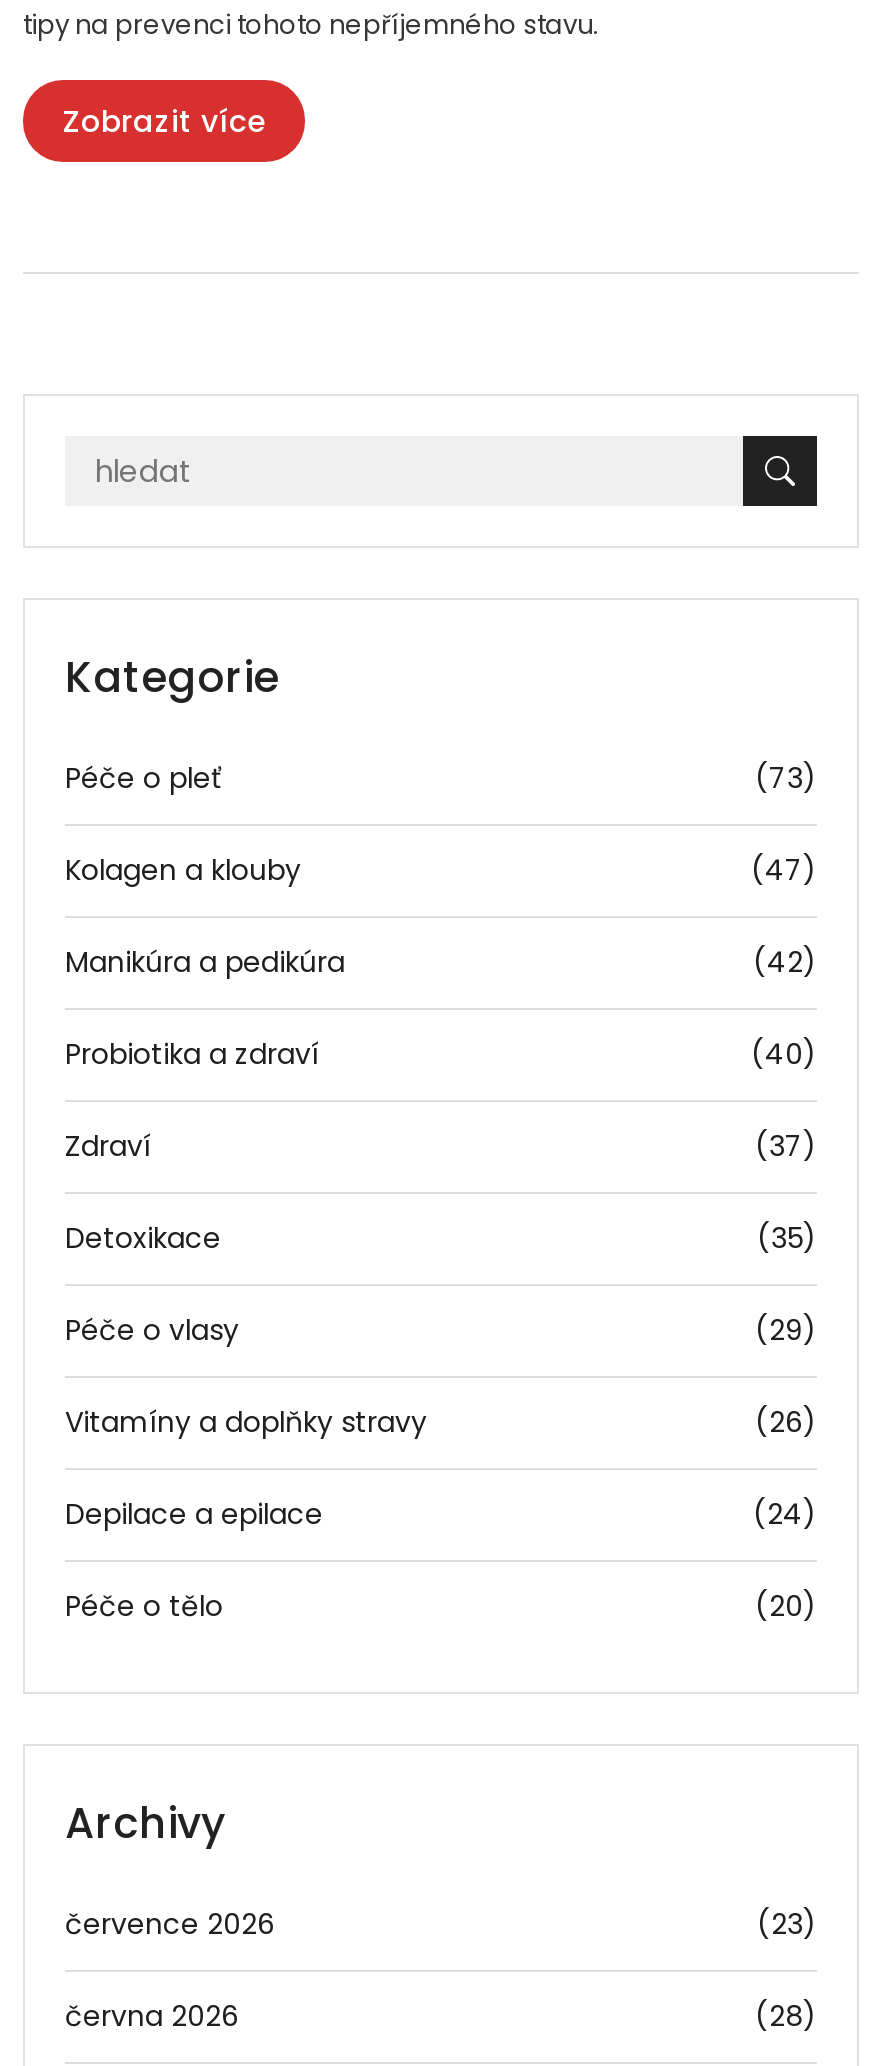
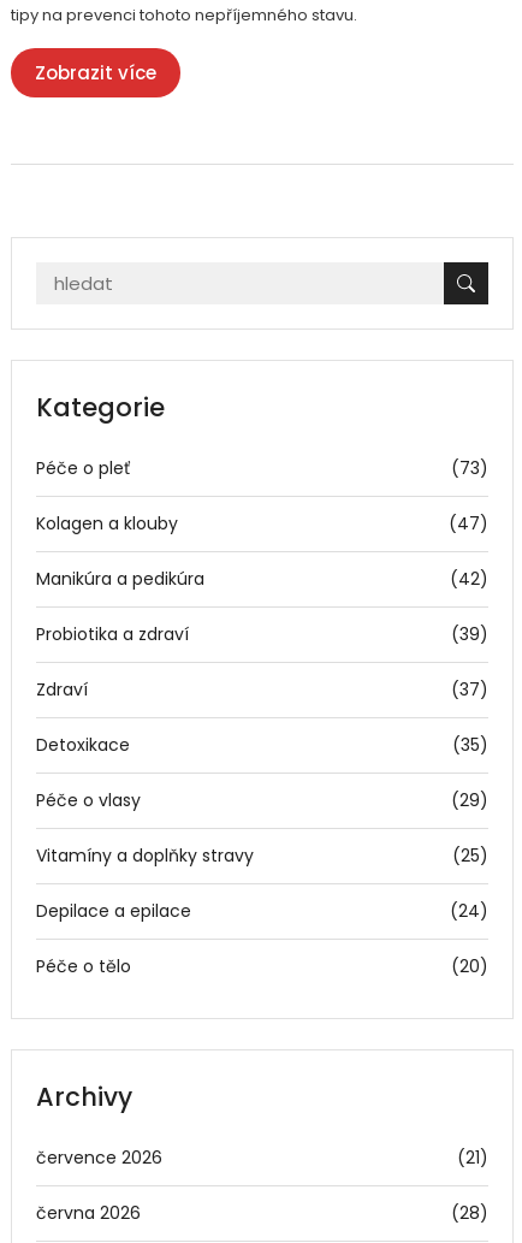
- (40)
+ (39)

- (26)
+ (25)

- (23)
+ (21)
